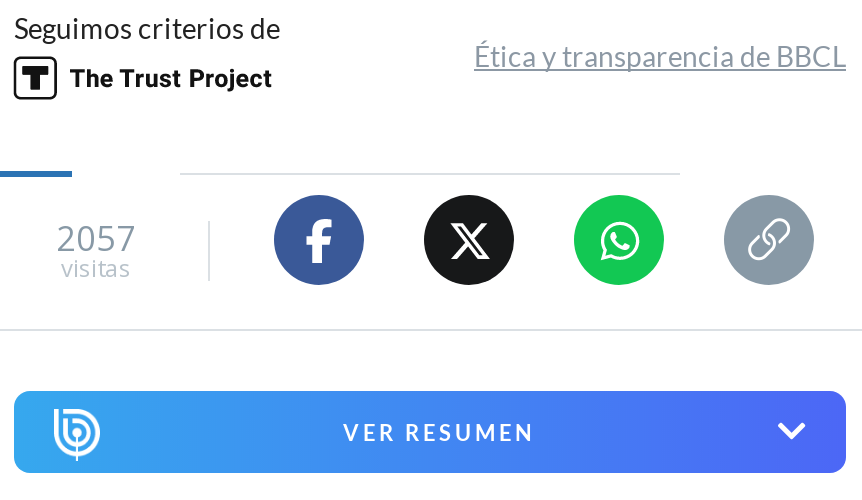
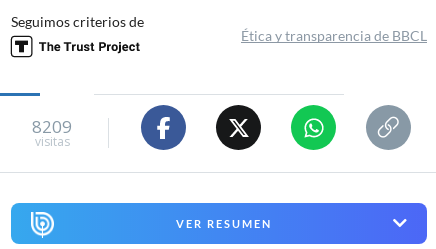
- 2057
+ 8209
